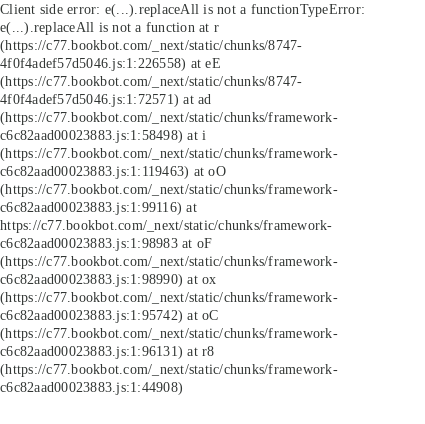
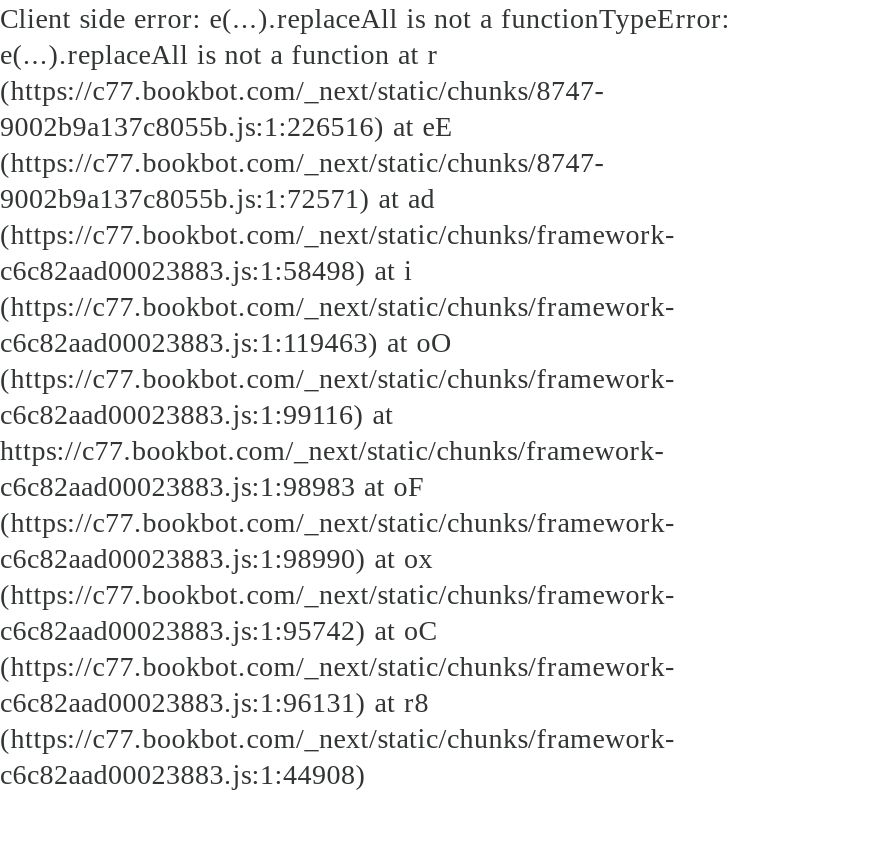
- 4f0f4adef57d5046.js:1:226558) at eE
+ 9002b9a137c8055b.js:1:226516) at eE

- 4f0f4adef57d5046.js:1:72571) at ad
+ 9002b9a137c8055b.js:1:72571) at ad
